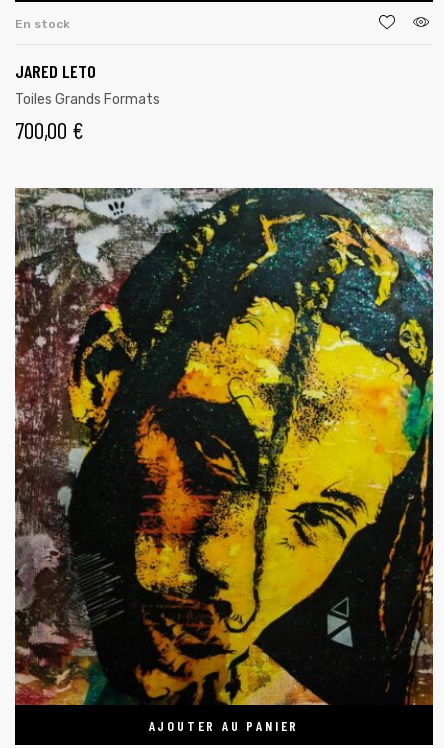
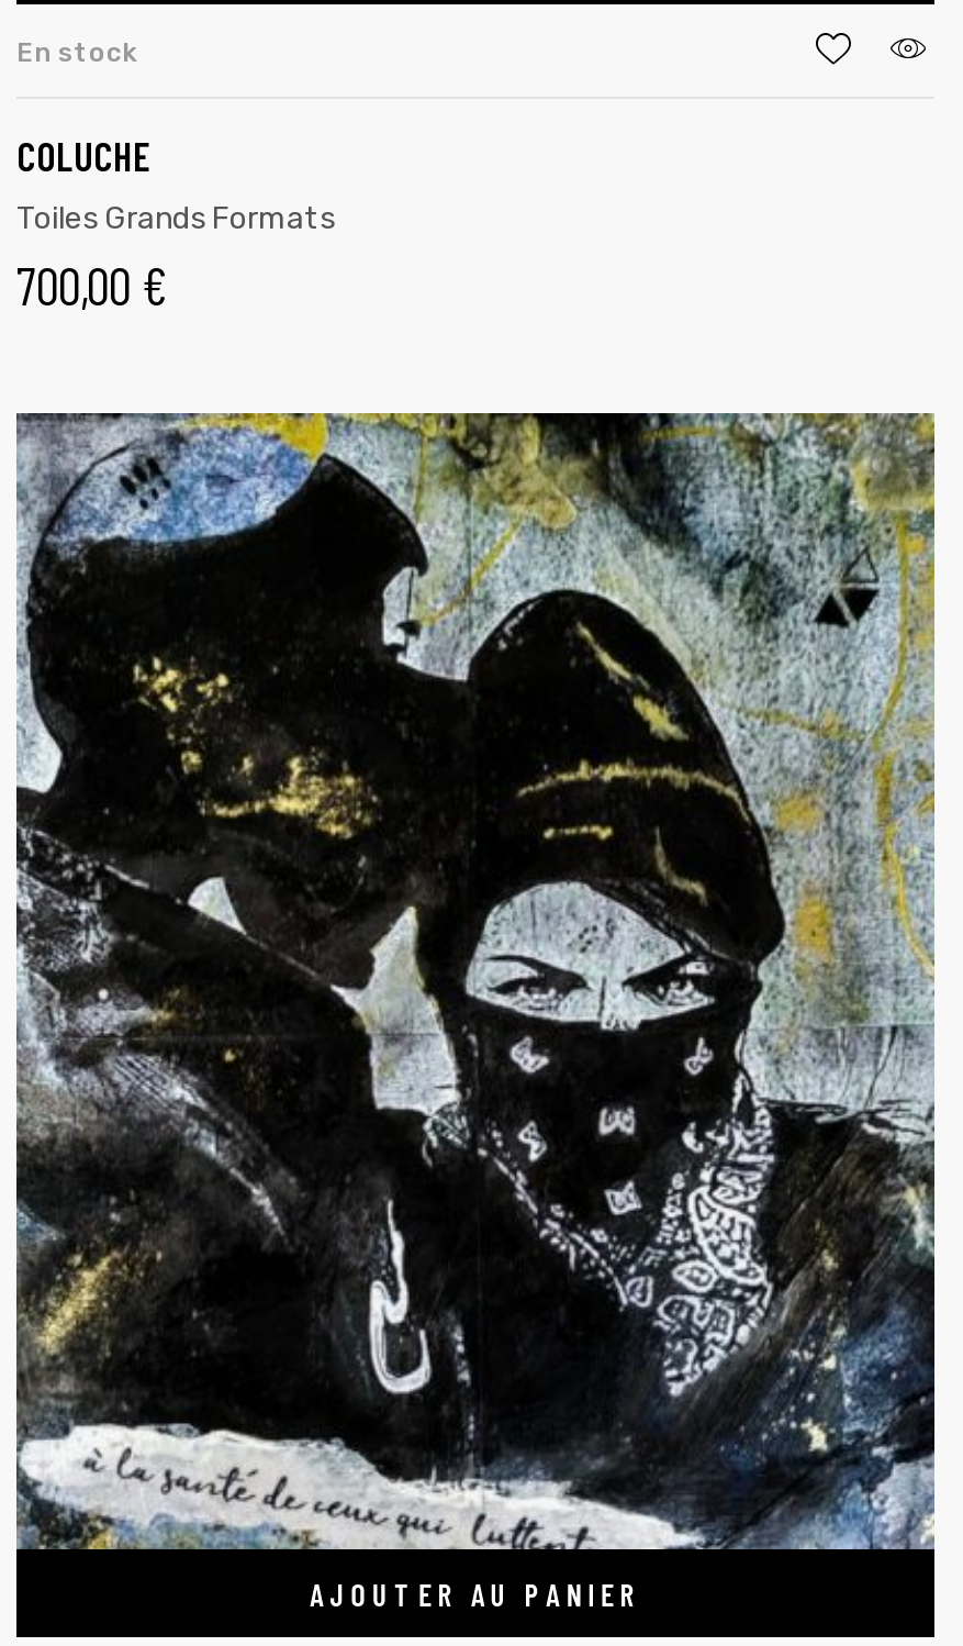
- JARED LETO
+ COLUCHE

- [image]
+ [image]
